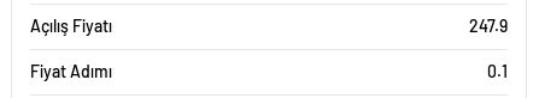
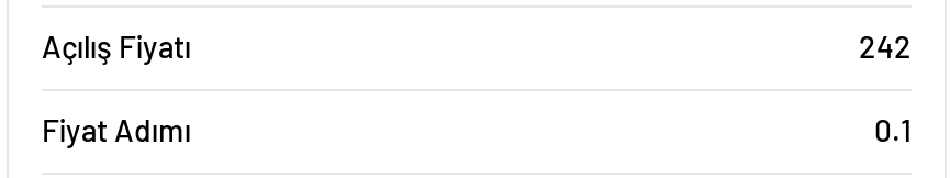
- 247.9
+ 242
